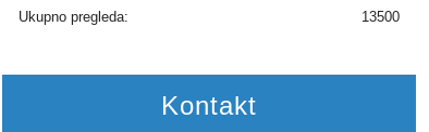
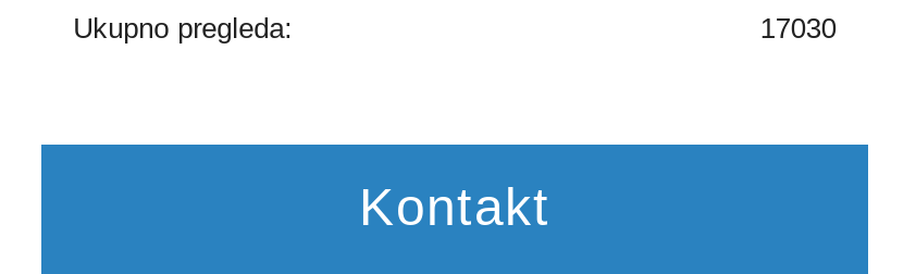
- 13500
+ 17030
